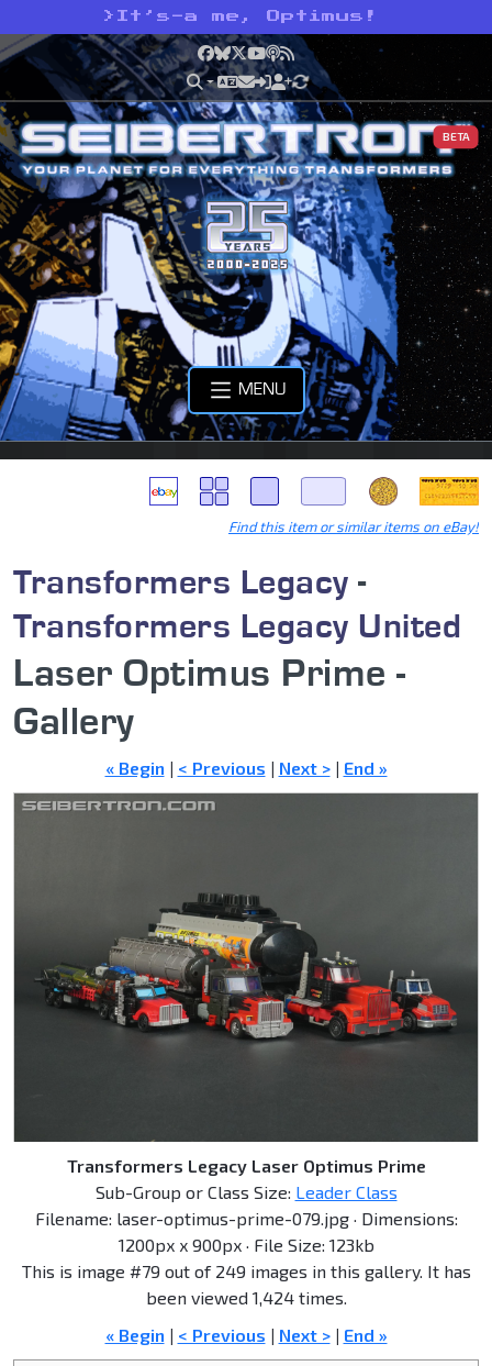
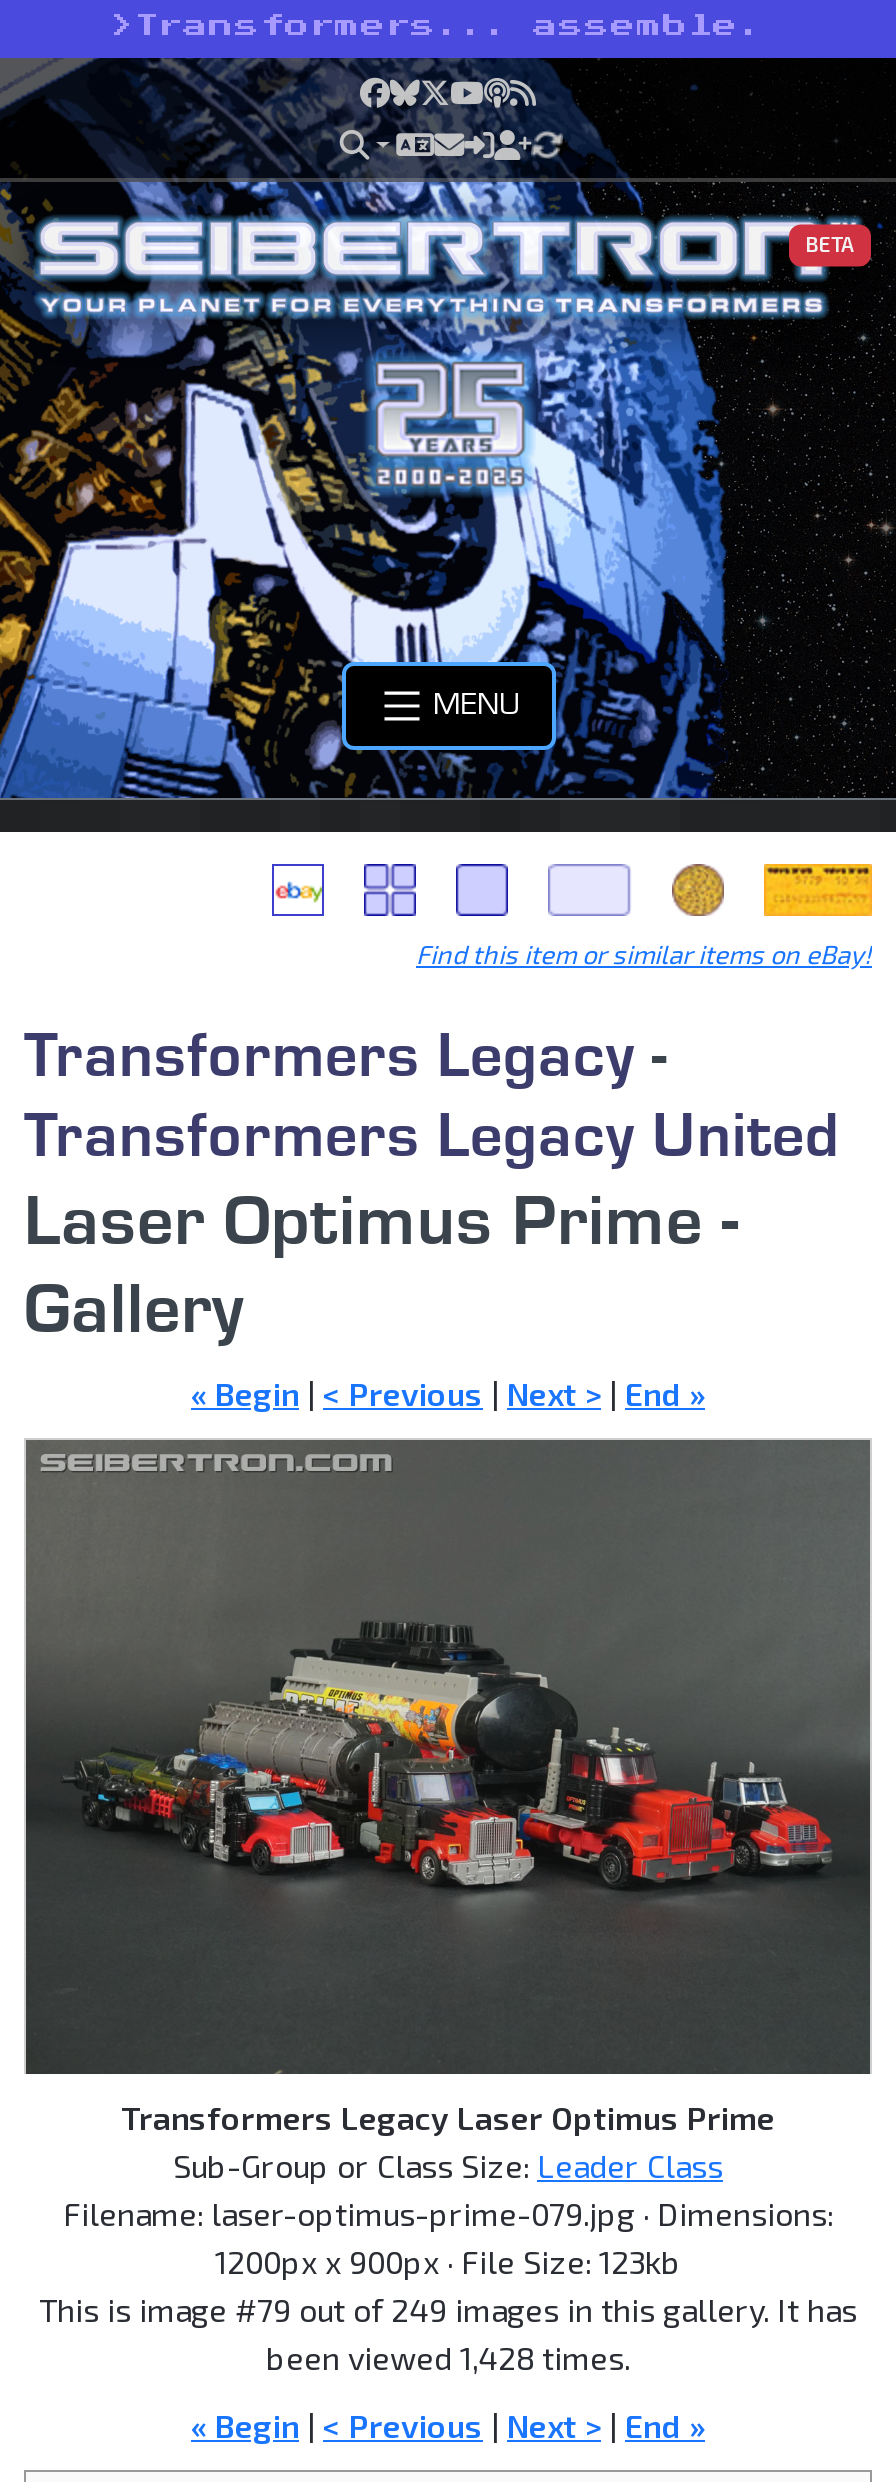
- > It’s-a me, Optimus!
+ > Transformers... assemble.

- been viewed 1,424 times.
+ been viewed 1,428 times.
